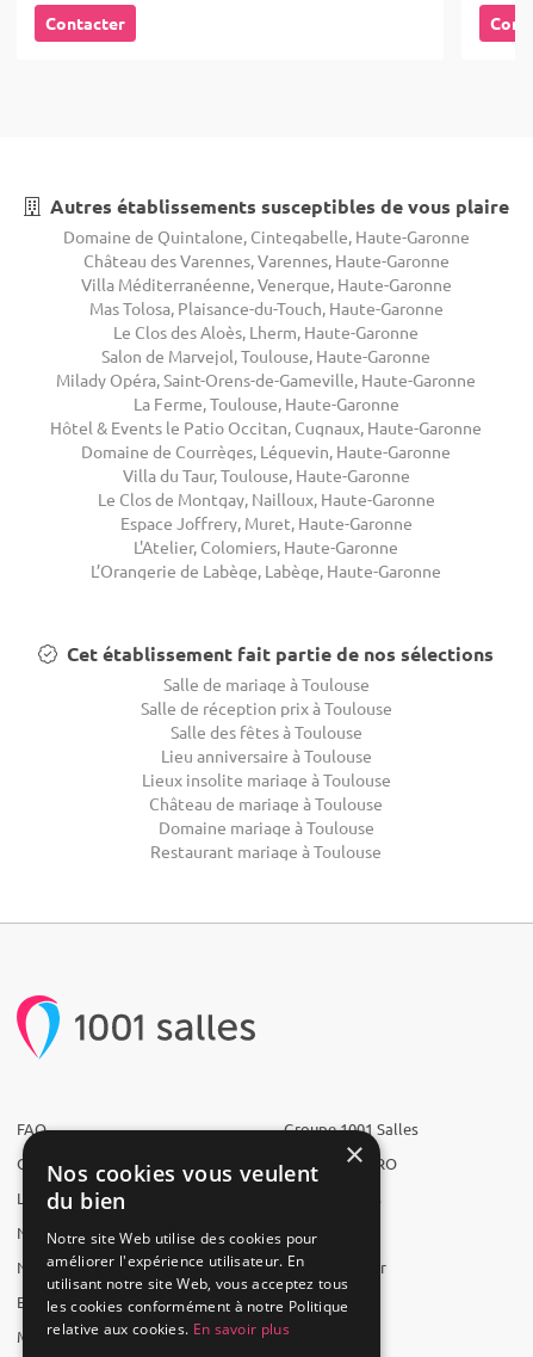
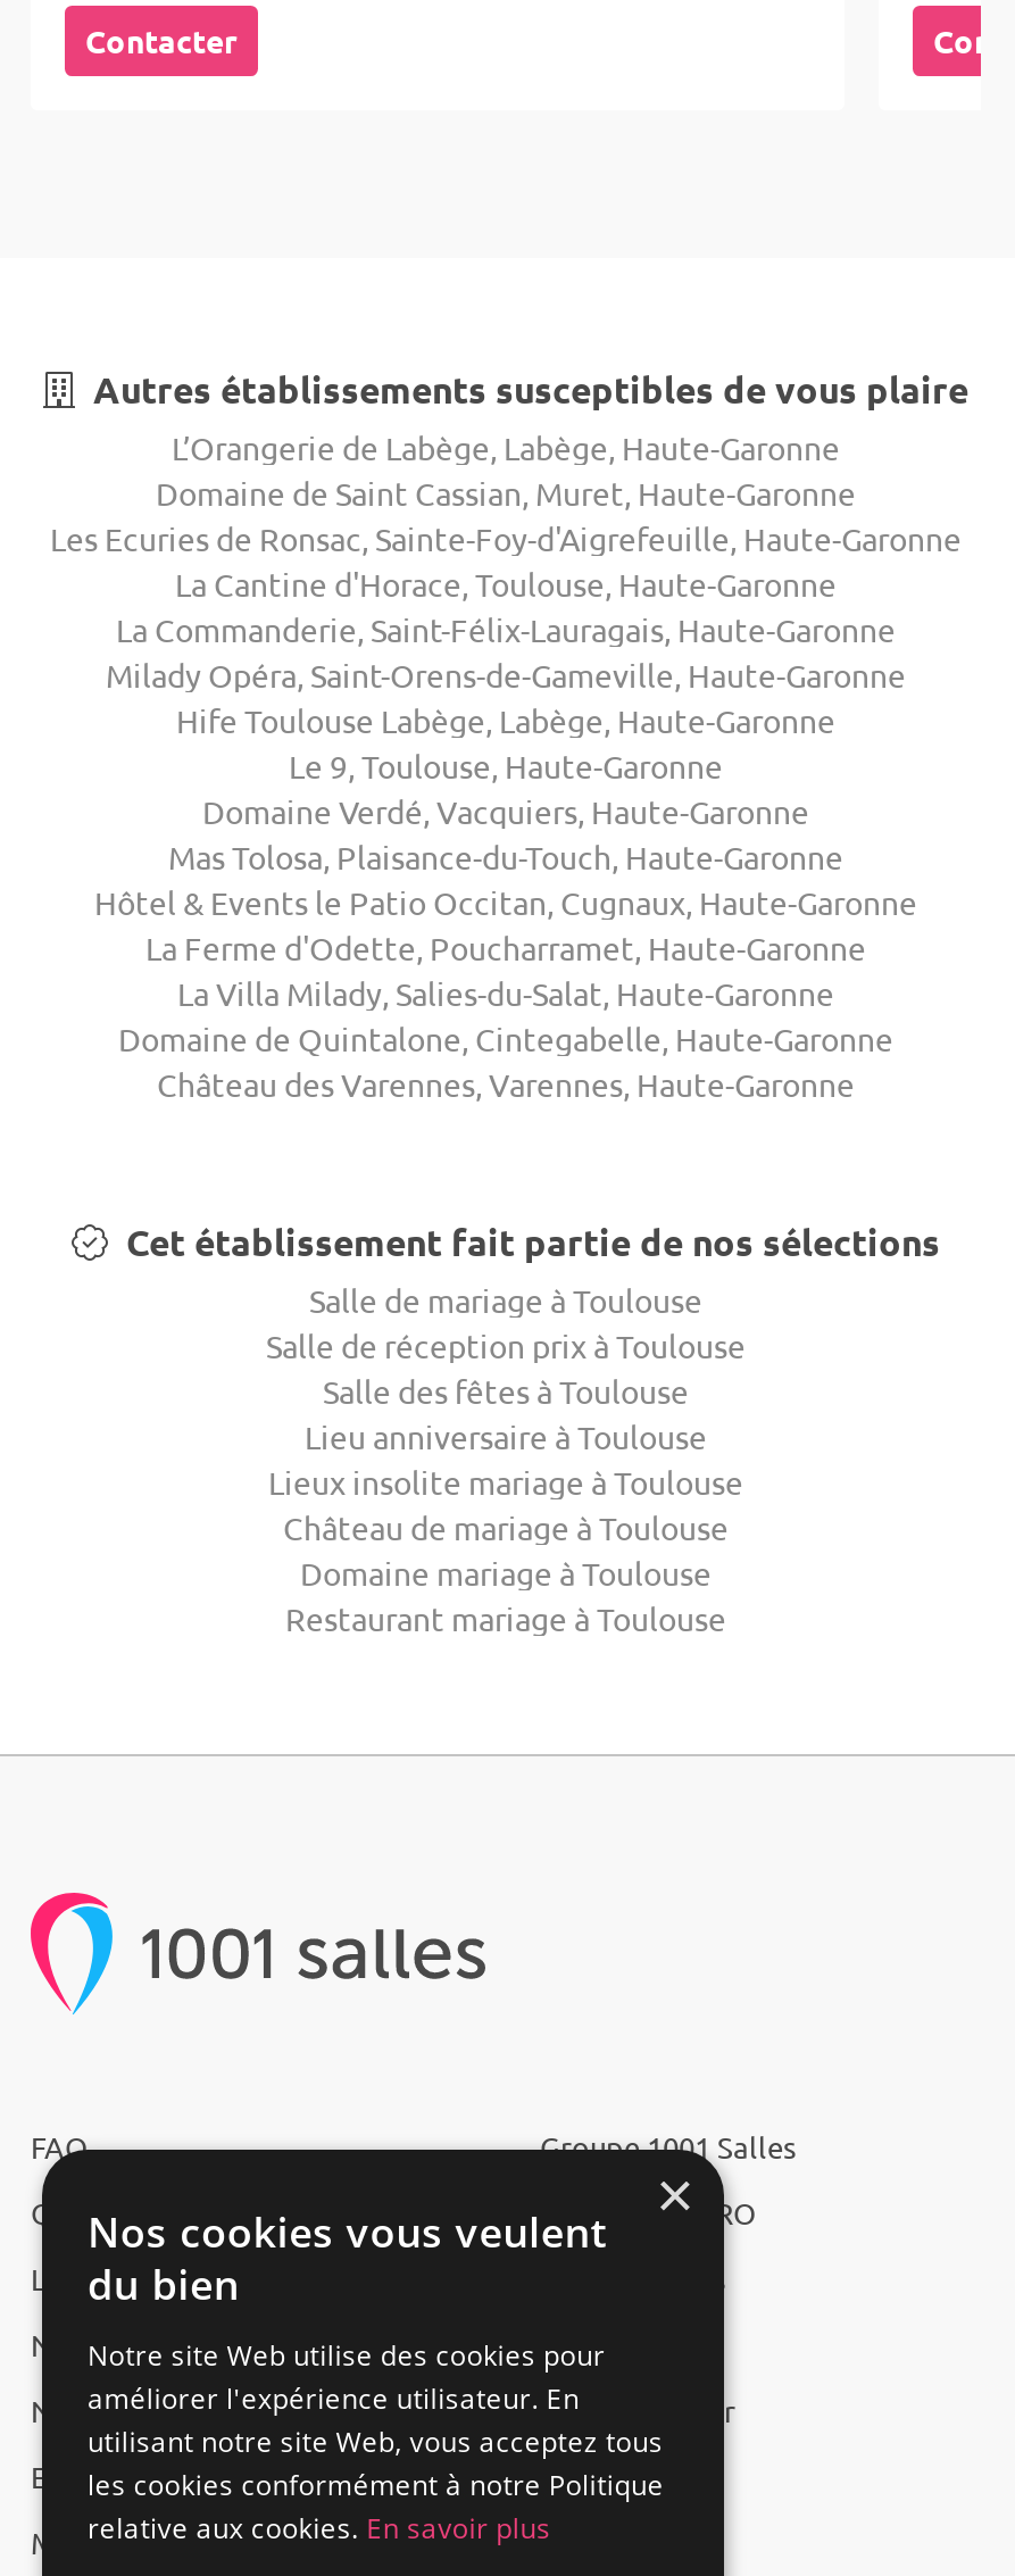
+ Domaine de Saint Cassian, Muret, Haute-Garonne
+ Les Ecuries de Ronsac, Sainte-Foy-d'Aigrefeuille, Haute-Garonne
+ La Cantine d'Horace, Toulouse, Haute-Garonne
+ La Commanderie, Saint-Félix-Lauragais, Haute-Garonne
+ Hife Toulouse Labège, Labège, Haute-Garonne
+ Le 9, Toulouse, Haute-Garonne
+ Domaine Verdé, Vacquiers, Haute-Garonne
+ La Ferme d'Odette, Poucharramet, Haute-Garonne
+ La Villa Milady, Salies-du-Salat, Haute-Garonne

moved down: Domaine de Quintalone, Cintegabelle, Haute-Garonne | Château des Varennes, Varennes, Haute-Garonne

- Villa Méditerranéenne, Venerque, Haute-Garonne
- Le Clos des Aloès, Lherm, Haute-Garonne
- Salon de Marvejol, Toulouse, Haute-Garonne
- La Ferme, Toulouse, Haute-Garonne
- Domaine de Courrèges, Léguevin, Haute-Garonne
- Villa du Taur, Toulouse, Haute-Garonne
- Le Clos de Montgay, Nailloux, Haute-Garonne
- Espace Joffrery, Muret, Haute-Garonne
- L'Atelier, Colomiers, Haute-Garonne

moved up: Mas Tolosa, Plaisance-du-Touch, Haute-Garonne

moved up: Milady Opéra, Saint-Orens-de-Gameville, Haute-Garonne

moved up: Hôtel & Events le Patio Occitan, Cugnaux, Haute-Garonne

moved up: L’Orangerie de Labège, Labège, Haute-Garonne
